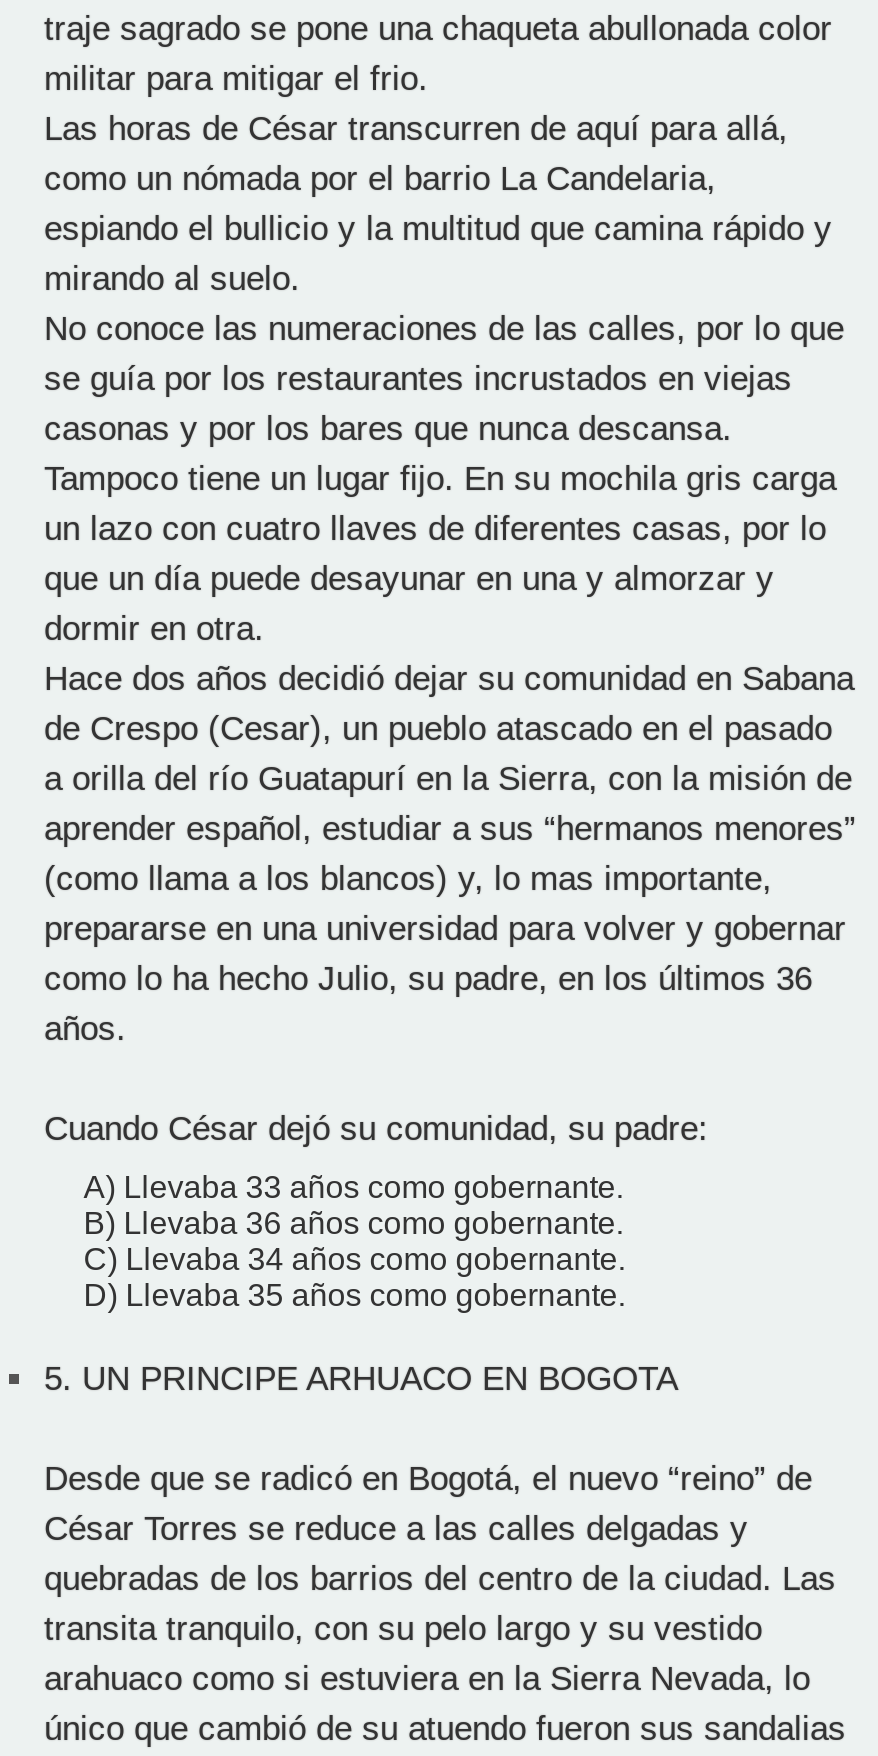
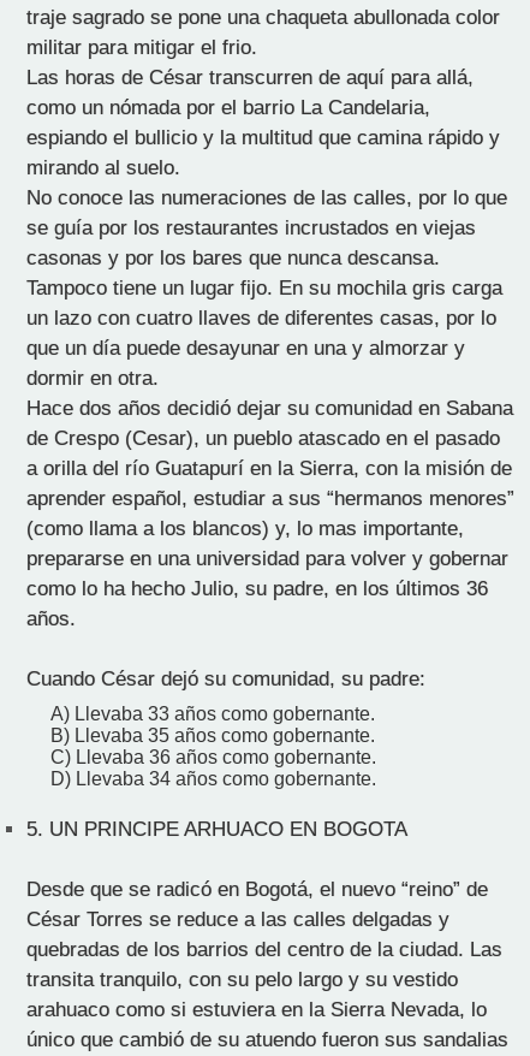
- B) Llevaba 36 años como gobernante.
+ B) Llevaba 35 años como gobernante.

- C) Llevaba 34 años como gobernante.
+ C) Llevaba 36 años como gobernante.

- D) Llevaba 35 años como gobernante.
+ D) Llevaba 34 años como gobernante.
